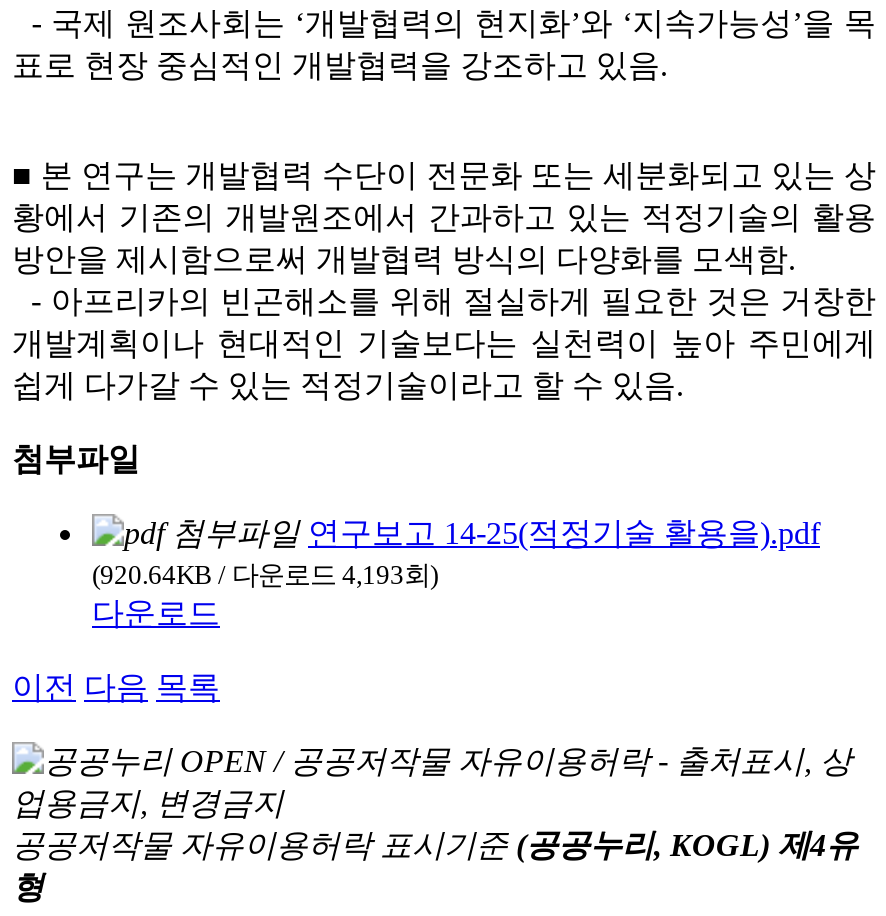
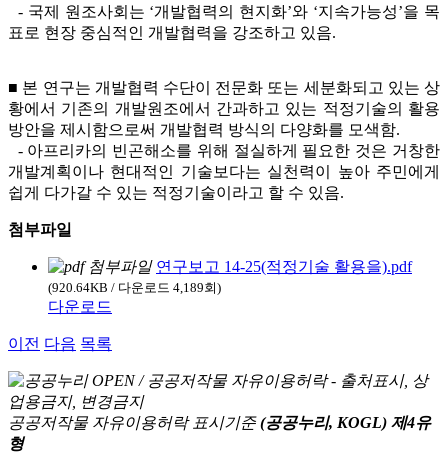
- (920.64KB / 다운로드 4,193회)
+ (920.64KB / 다운로드 4,189회)
